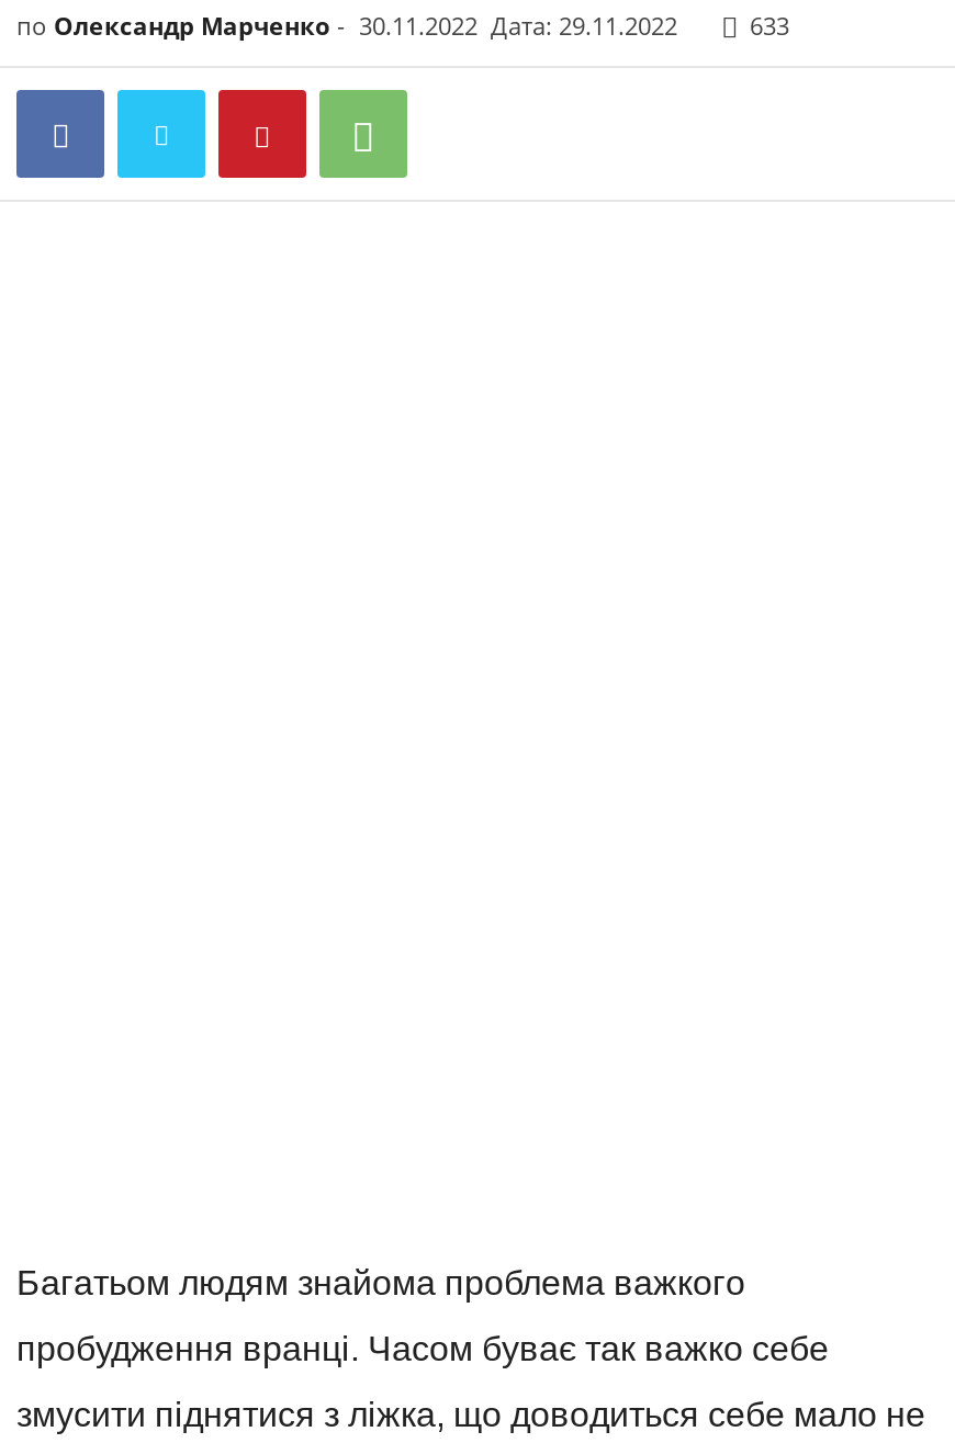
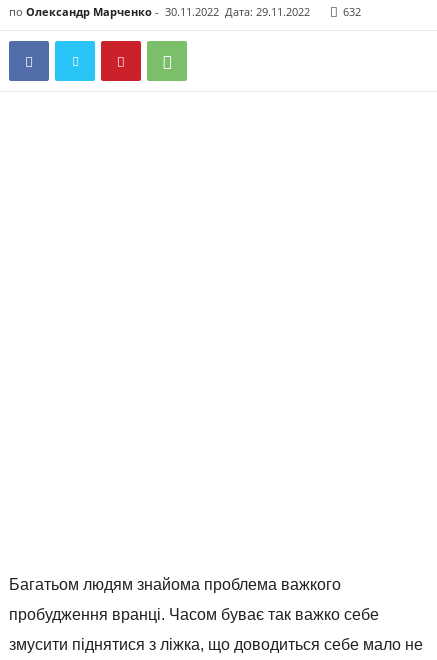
- 633
+ 632
